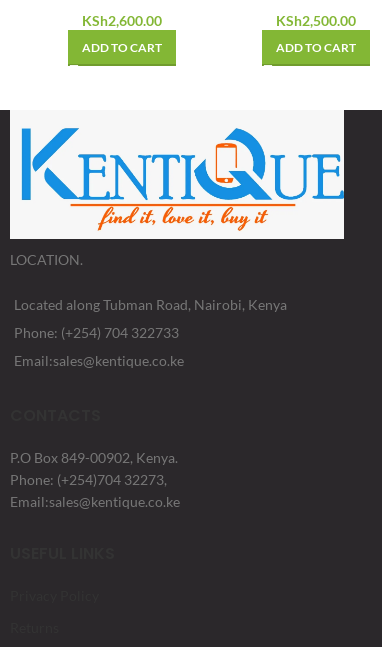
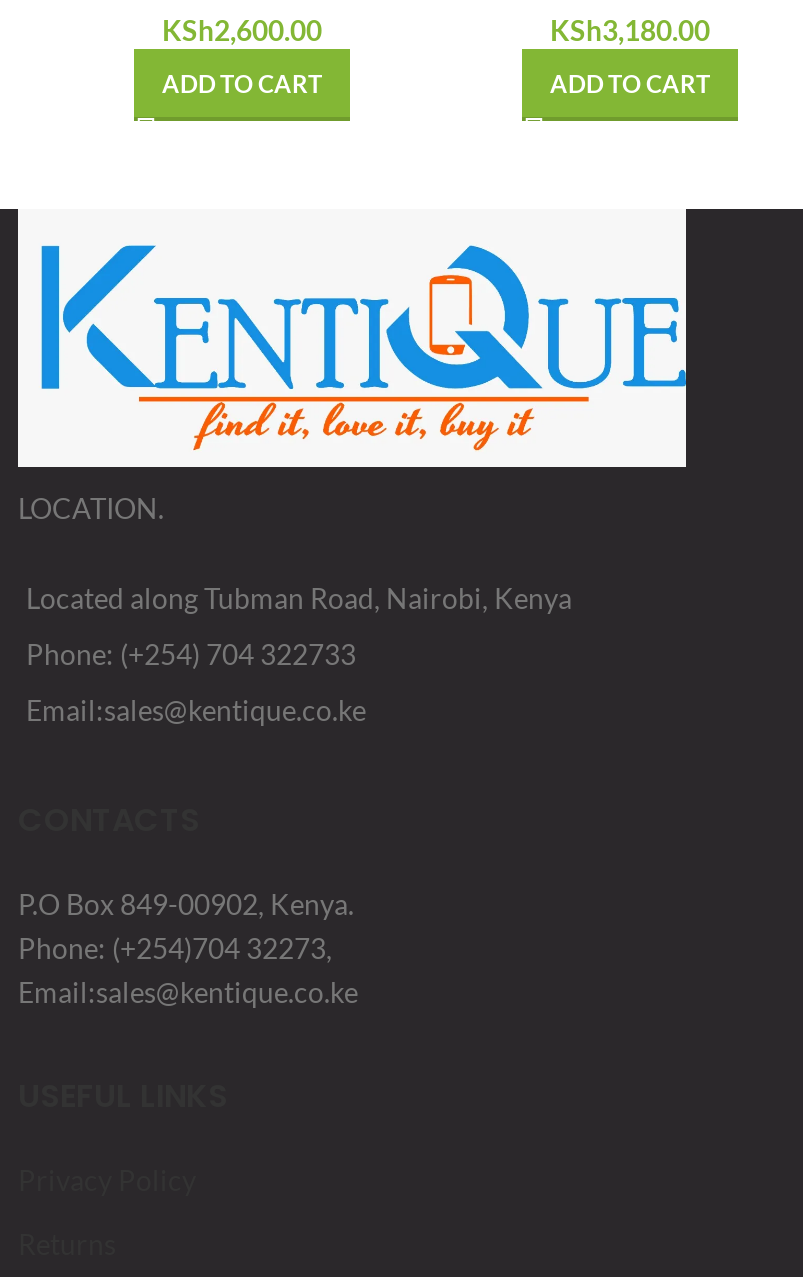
- KSh2,500.00
+ KSh3,180.00
